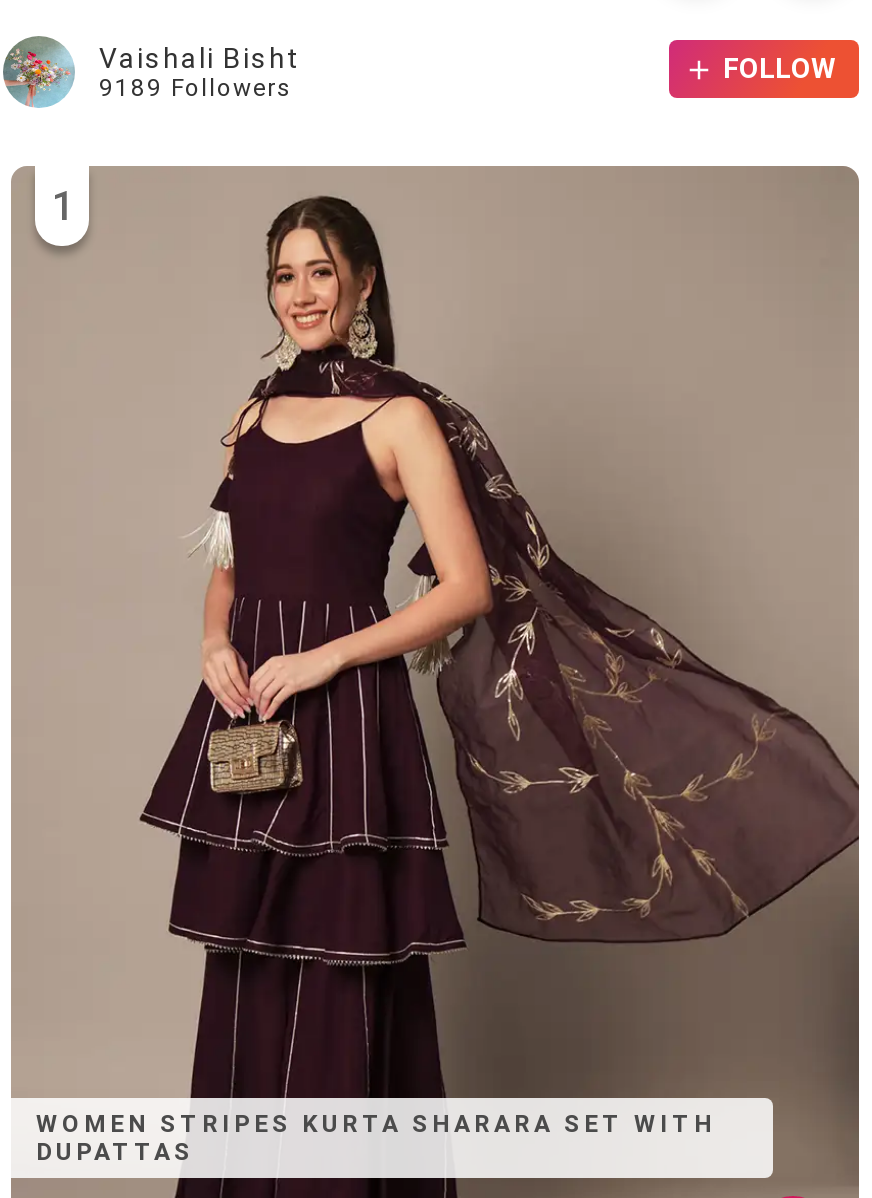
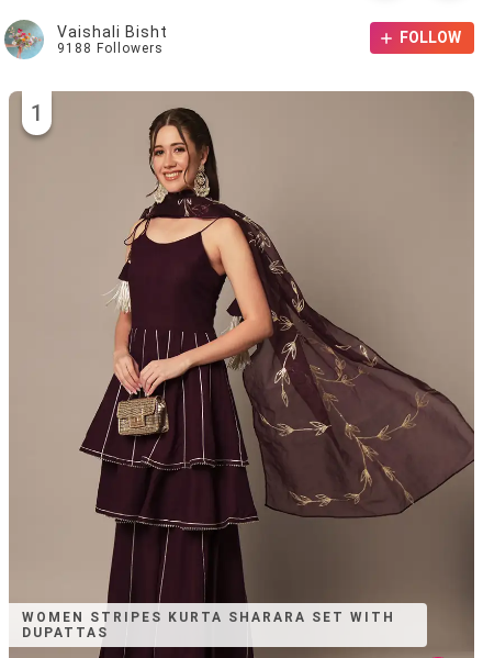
- 9189 Followers
+ 9188 Followers
